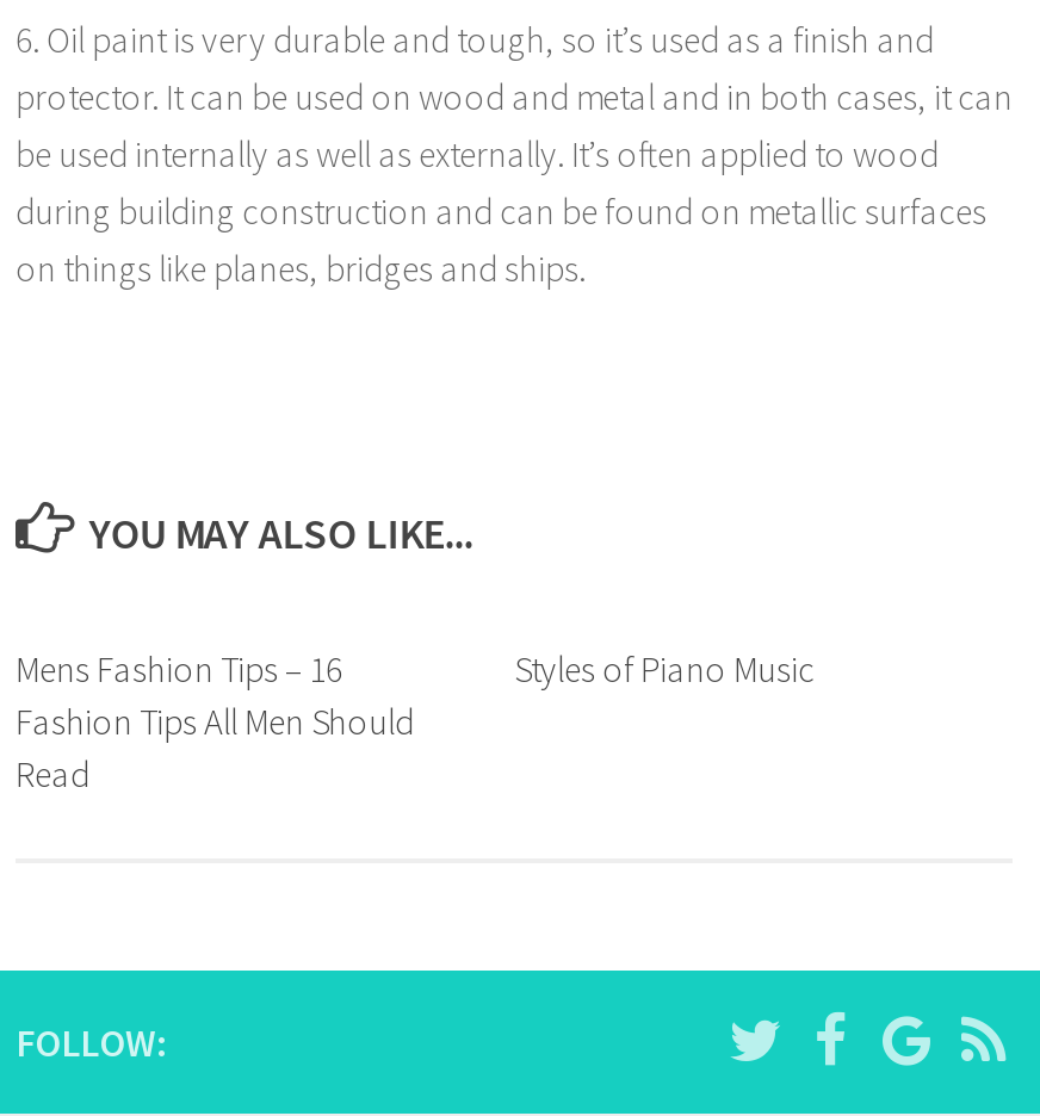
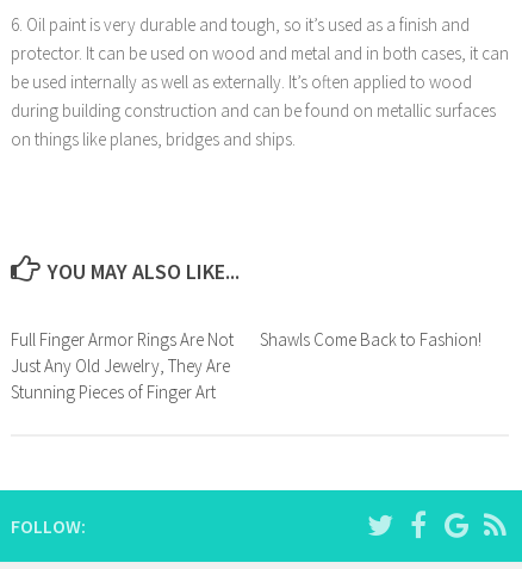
- Mens Fashion Tips – 16
- Fashion Tips All Men Should
- Read
+ Full Finger Armor Rings Are Not
+ Just Any Old Jewelry, They Are
+ Stunning Pieces of Finger Art

- Styles of Piano Music
+ Shawls Come Back to Fashion!
